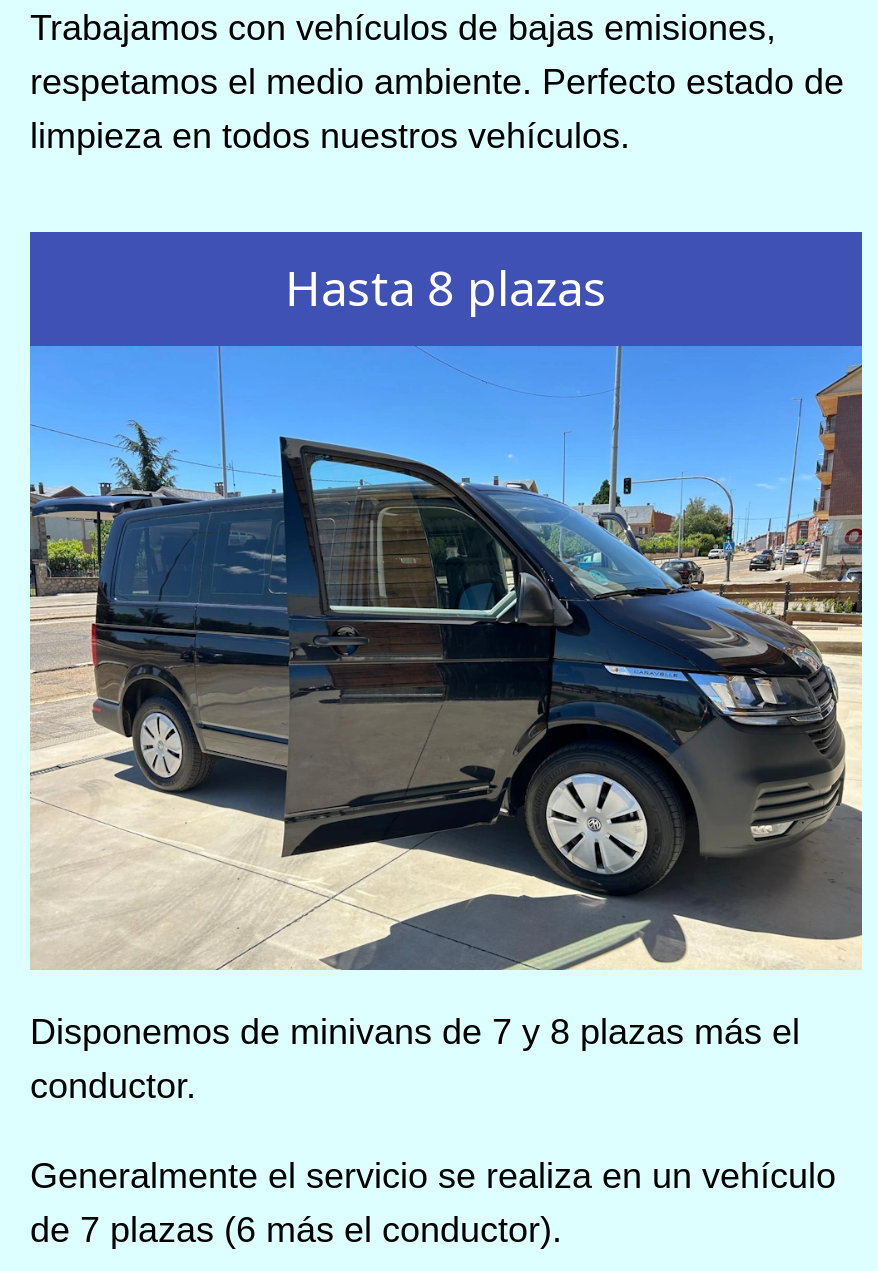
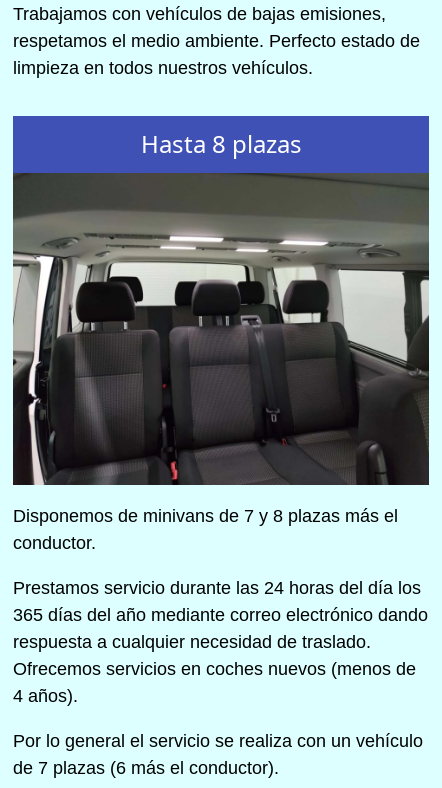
- [image]
+ [image]

- Generalmente el servicio se realiza en un vehículo
+ Prestamos servicio durante las 24 horas del día los
+ 365 días del año mediante correo electrónico dando
+ respuesta a cualquier necesidad de traslado.
+ Ofrecemos servicios en coches nuevos (menos de
+ 4 años).
+ Por lo general el servicio se realiza con un vehículo
